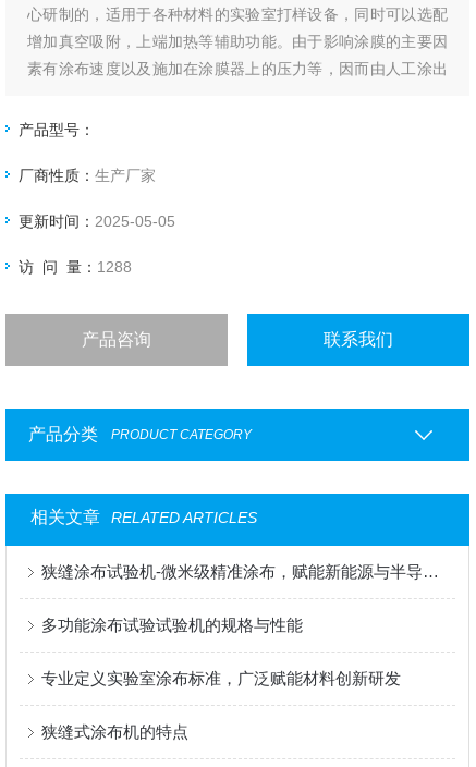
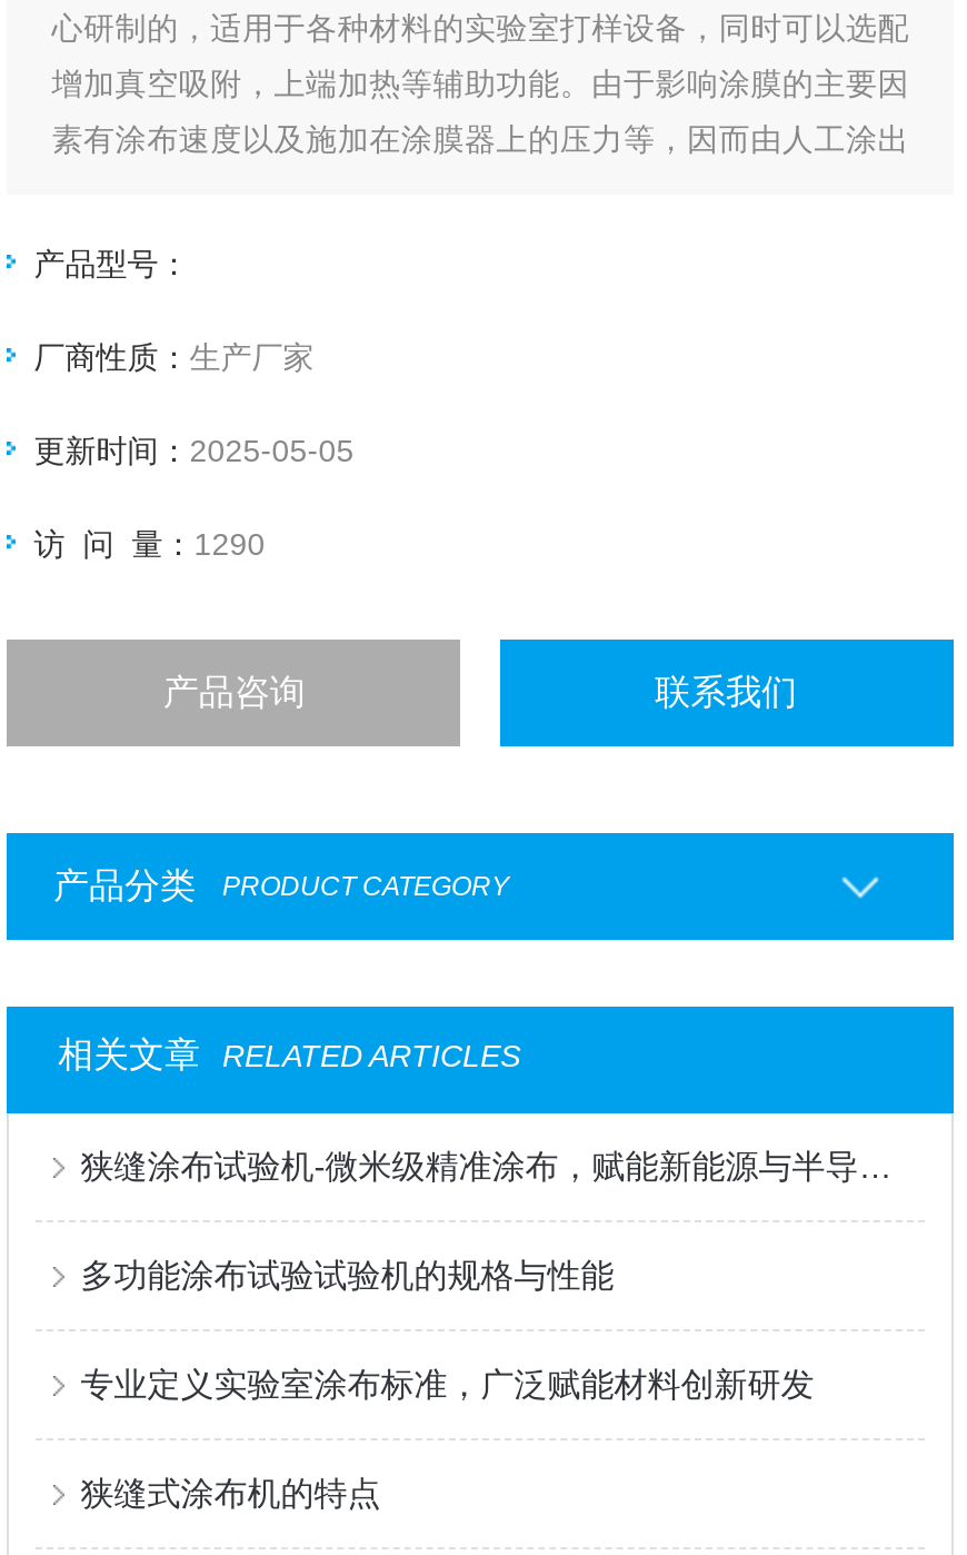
- 访 问 量：1288
+ 访 问 量：1290
